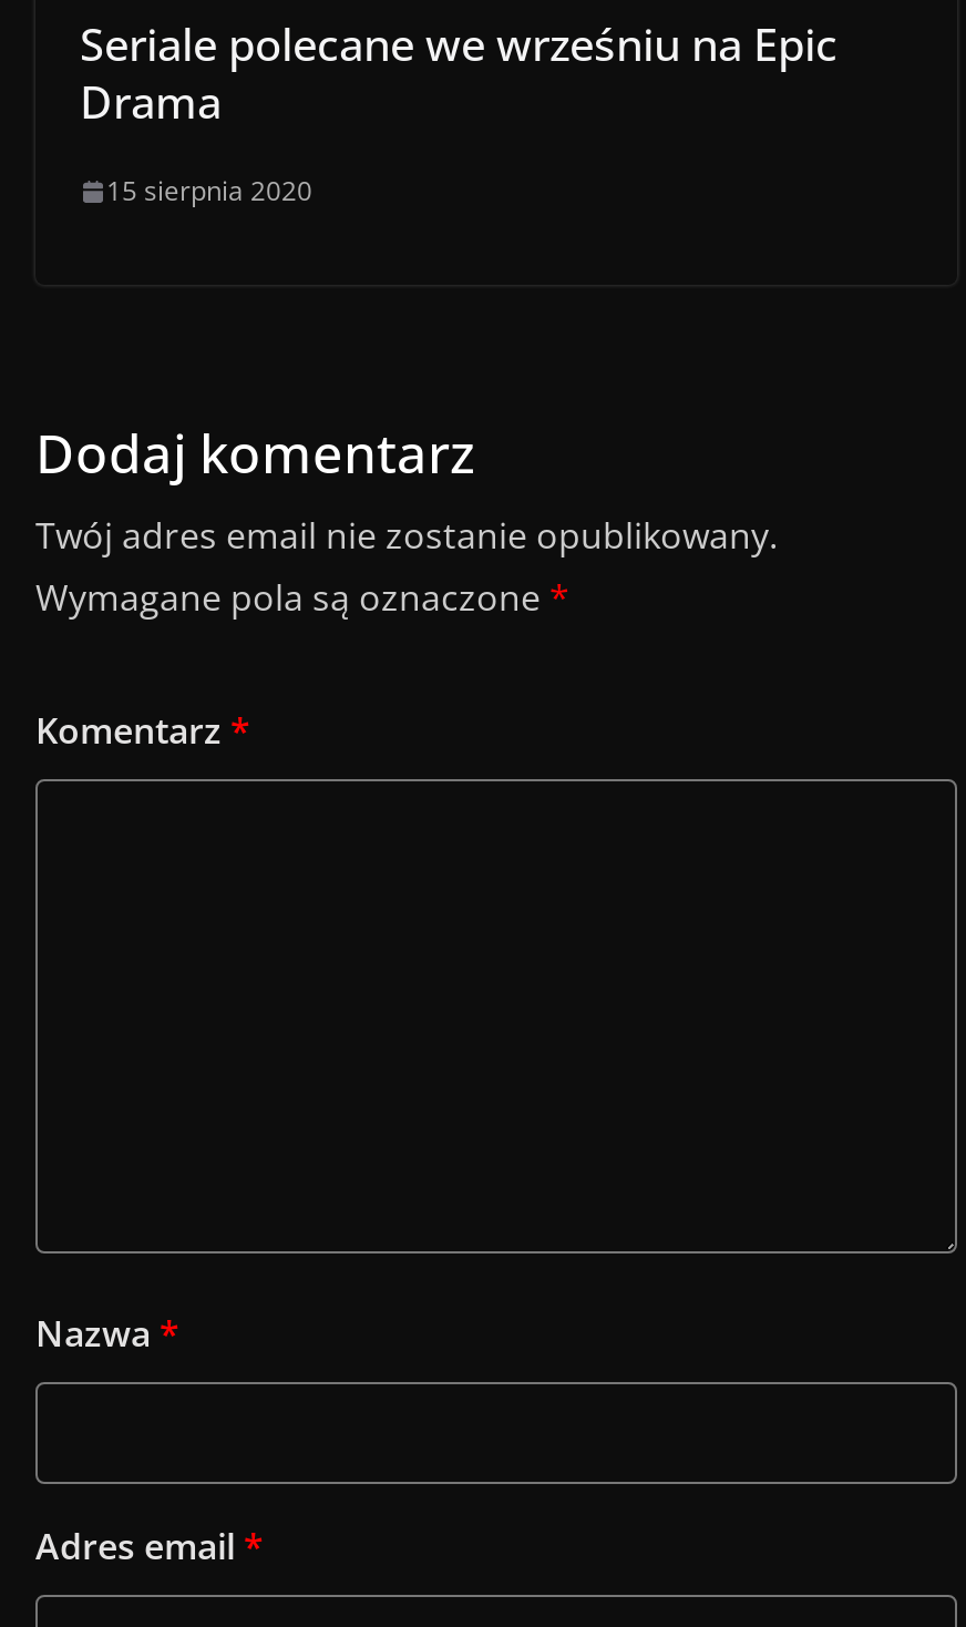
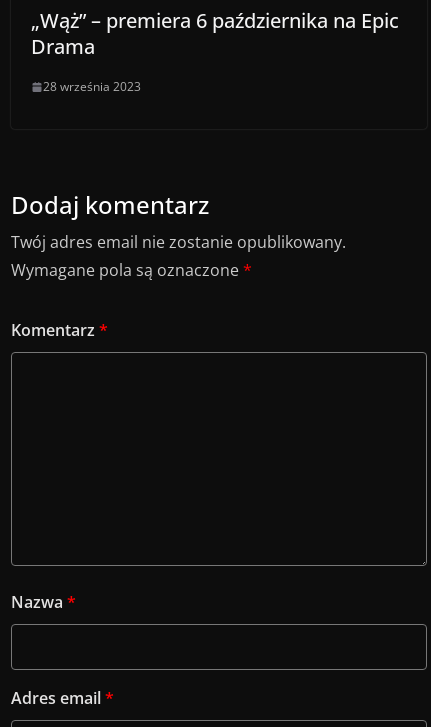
- Seriale polecane we wrześniu na Epic
+ „Wąż” – premiera 6 października na Epic

- 15 sierpnia 2020
+ 28 września 2023
